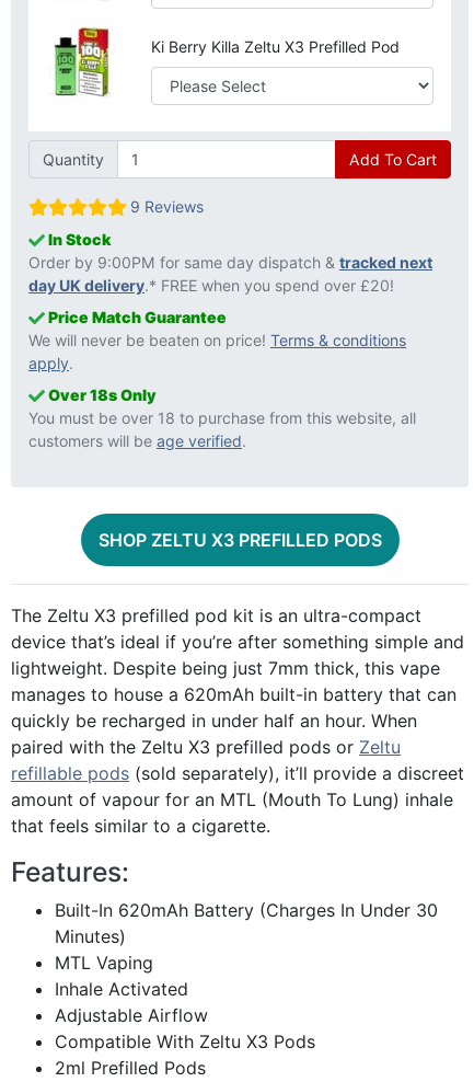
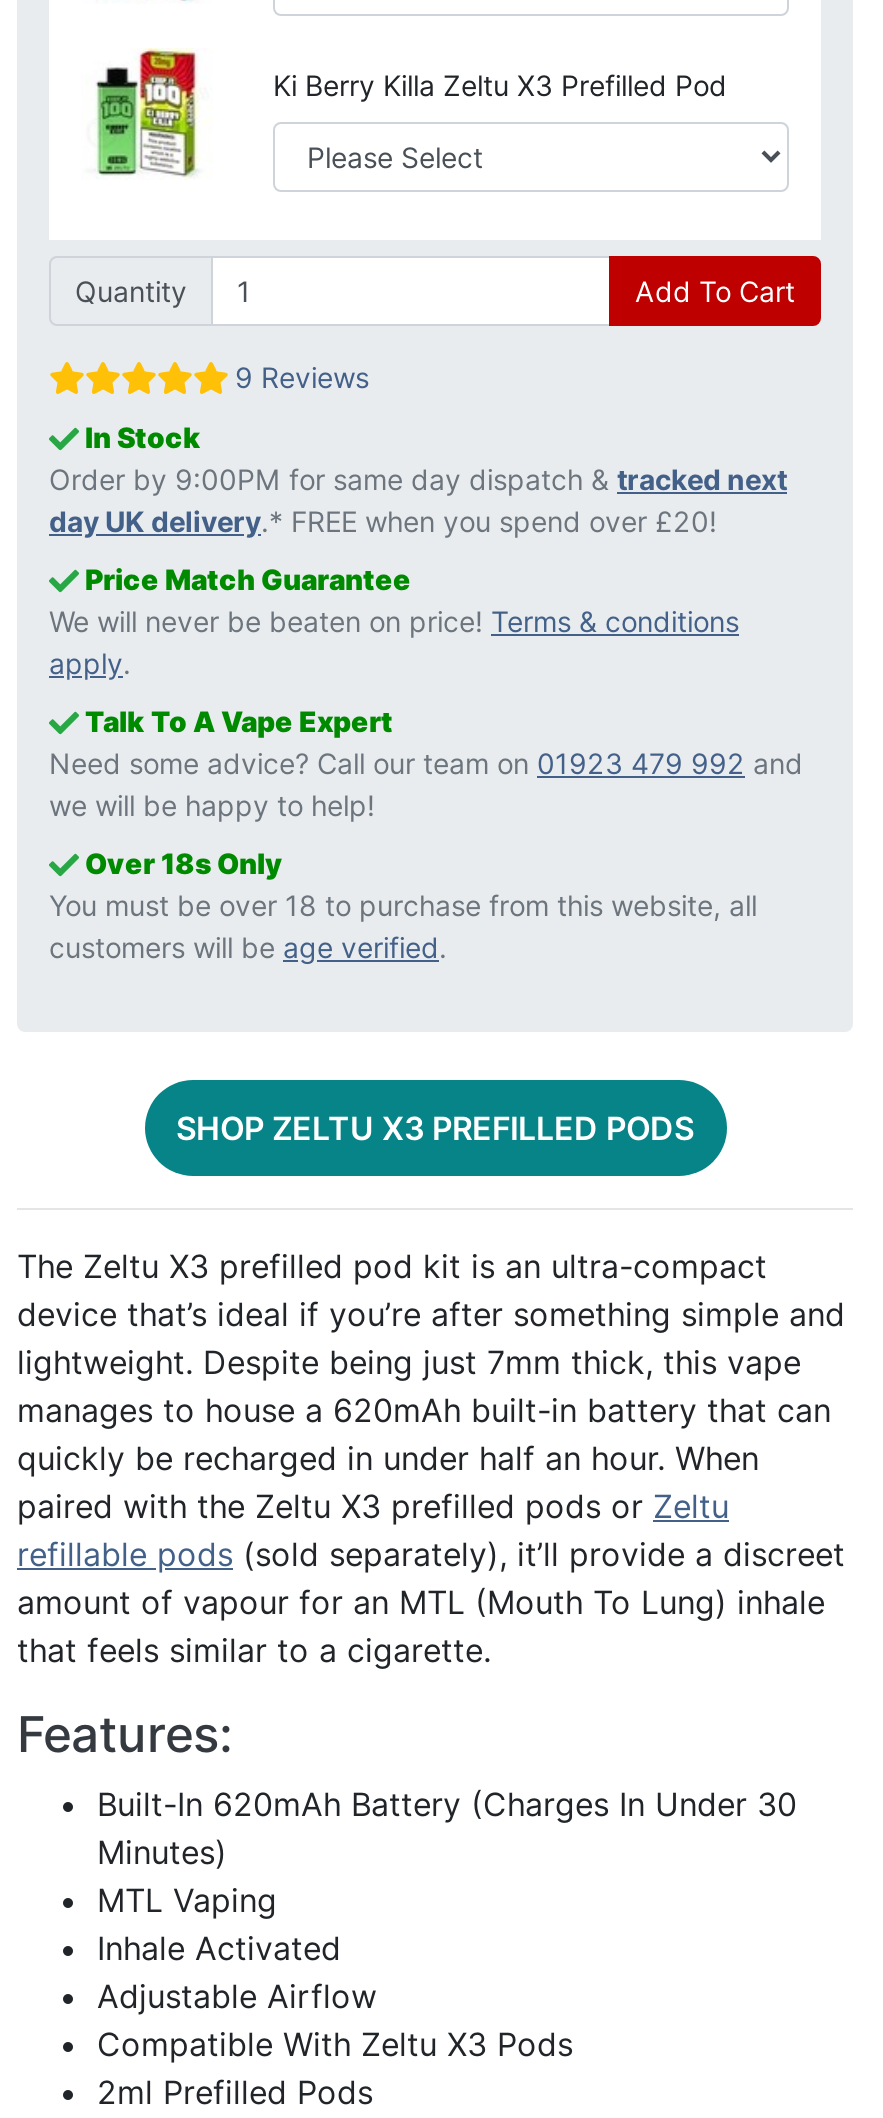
+ Talk To A Vape Expert
+ Need some advice? Call our team on 01923 479 992 and
+ we will be happy to help!
